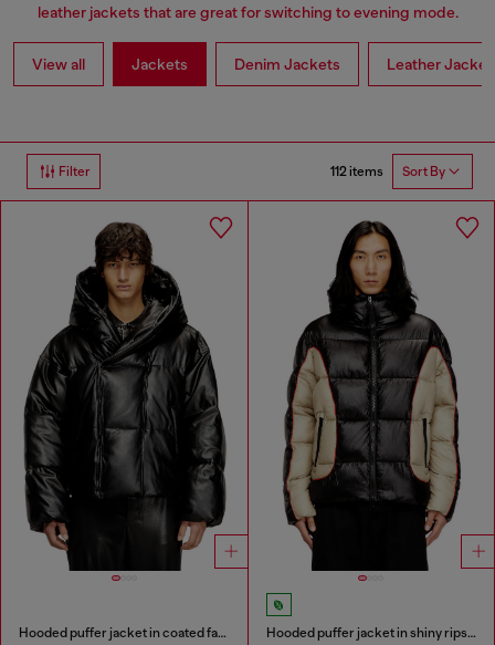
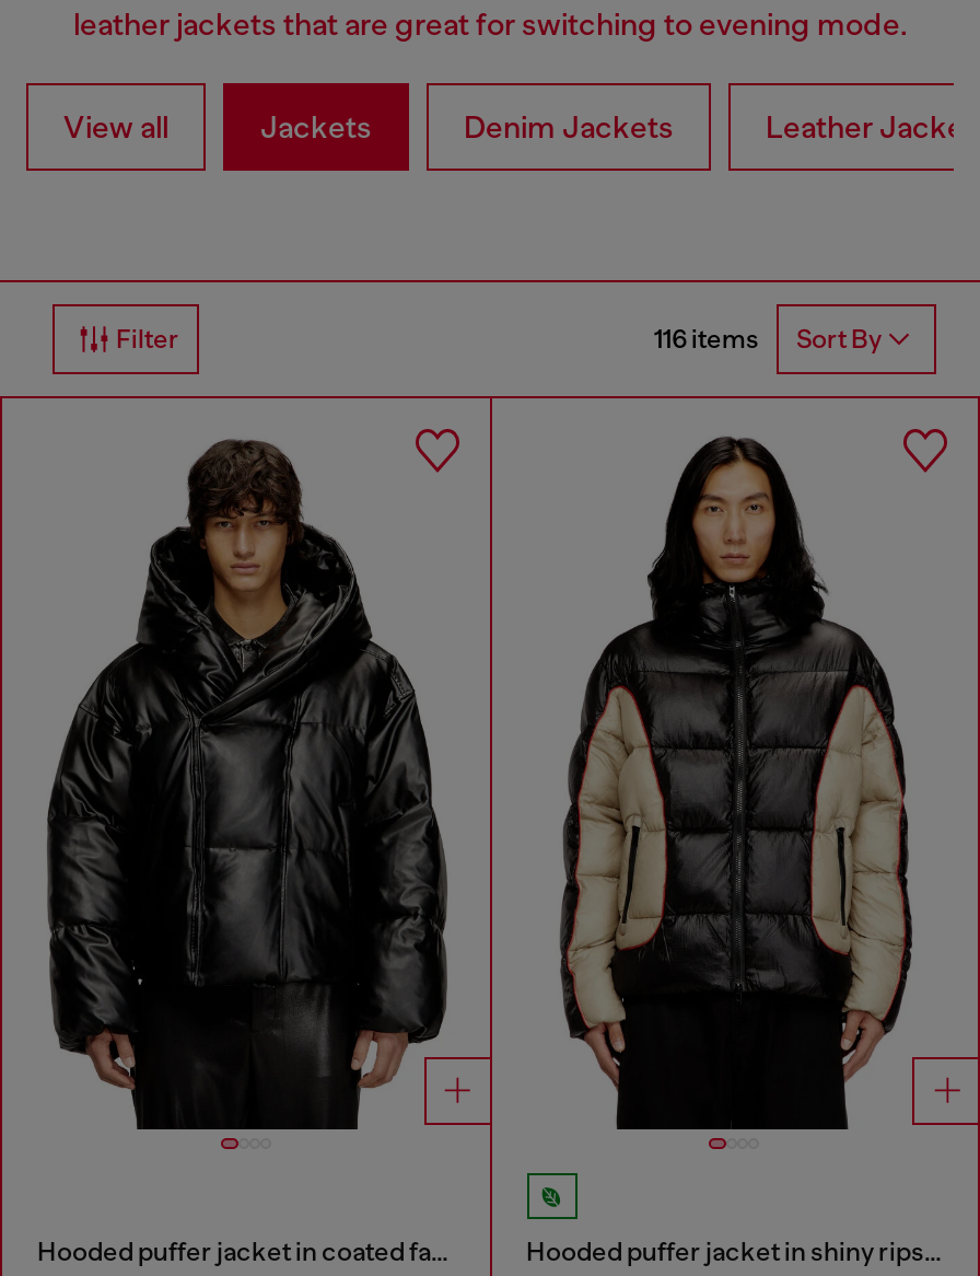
- 112 items Sort By
+ 116 items Sort By
